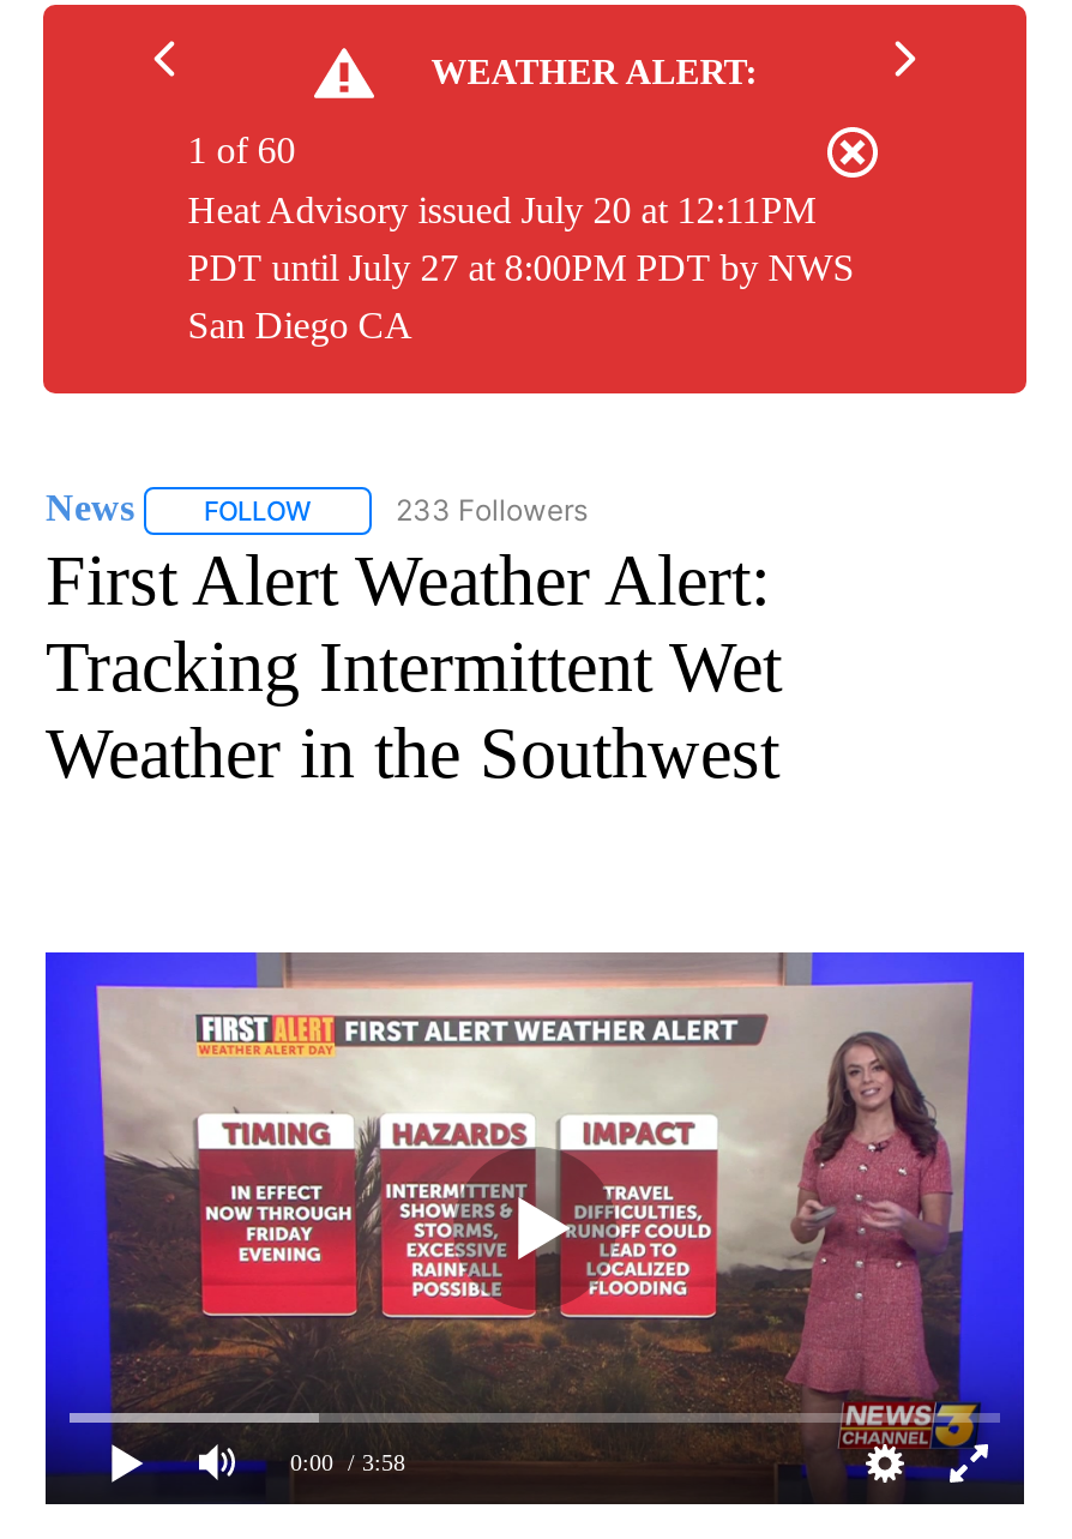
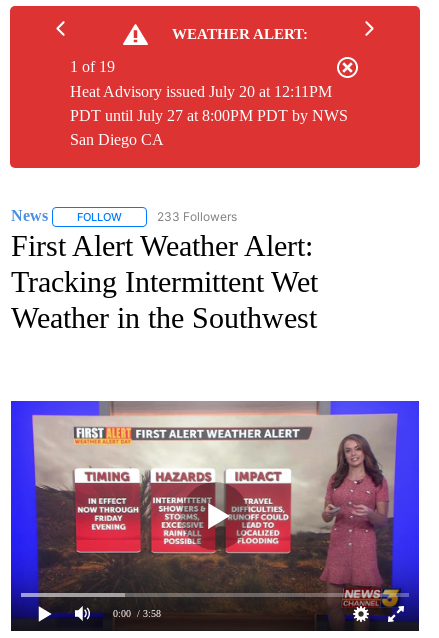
- 1 of 60
+ 1 of 19
